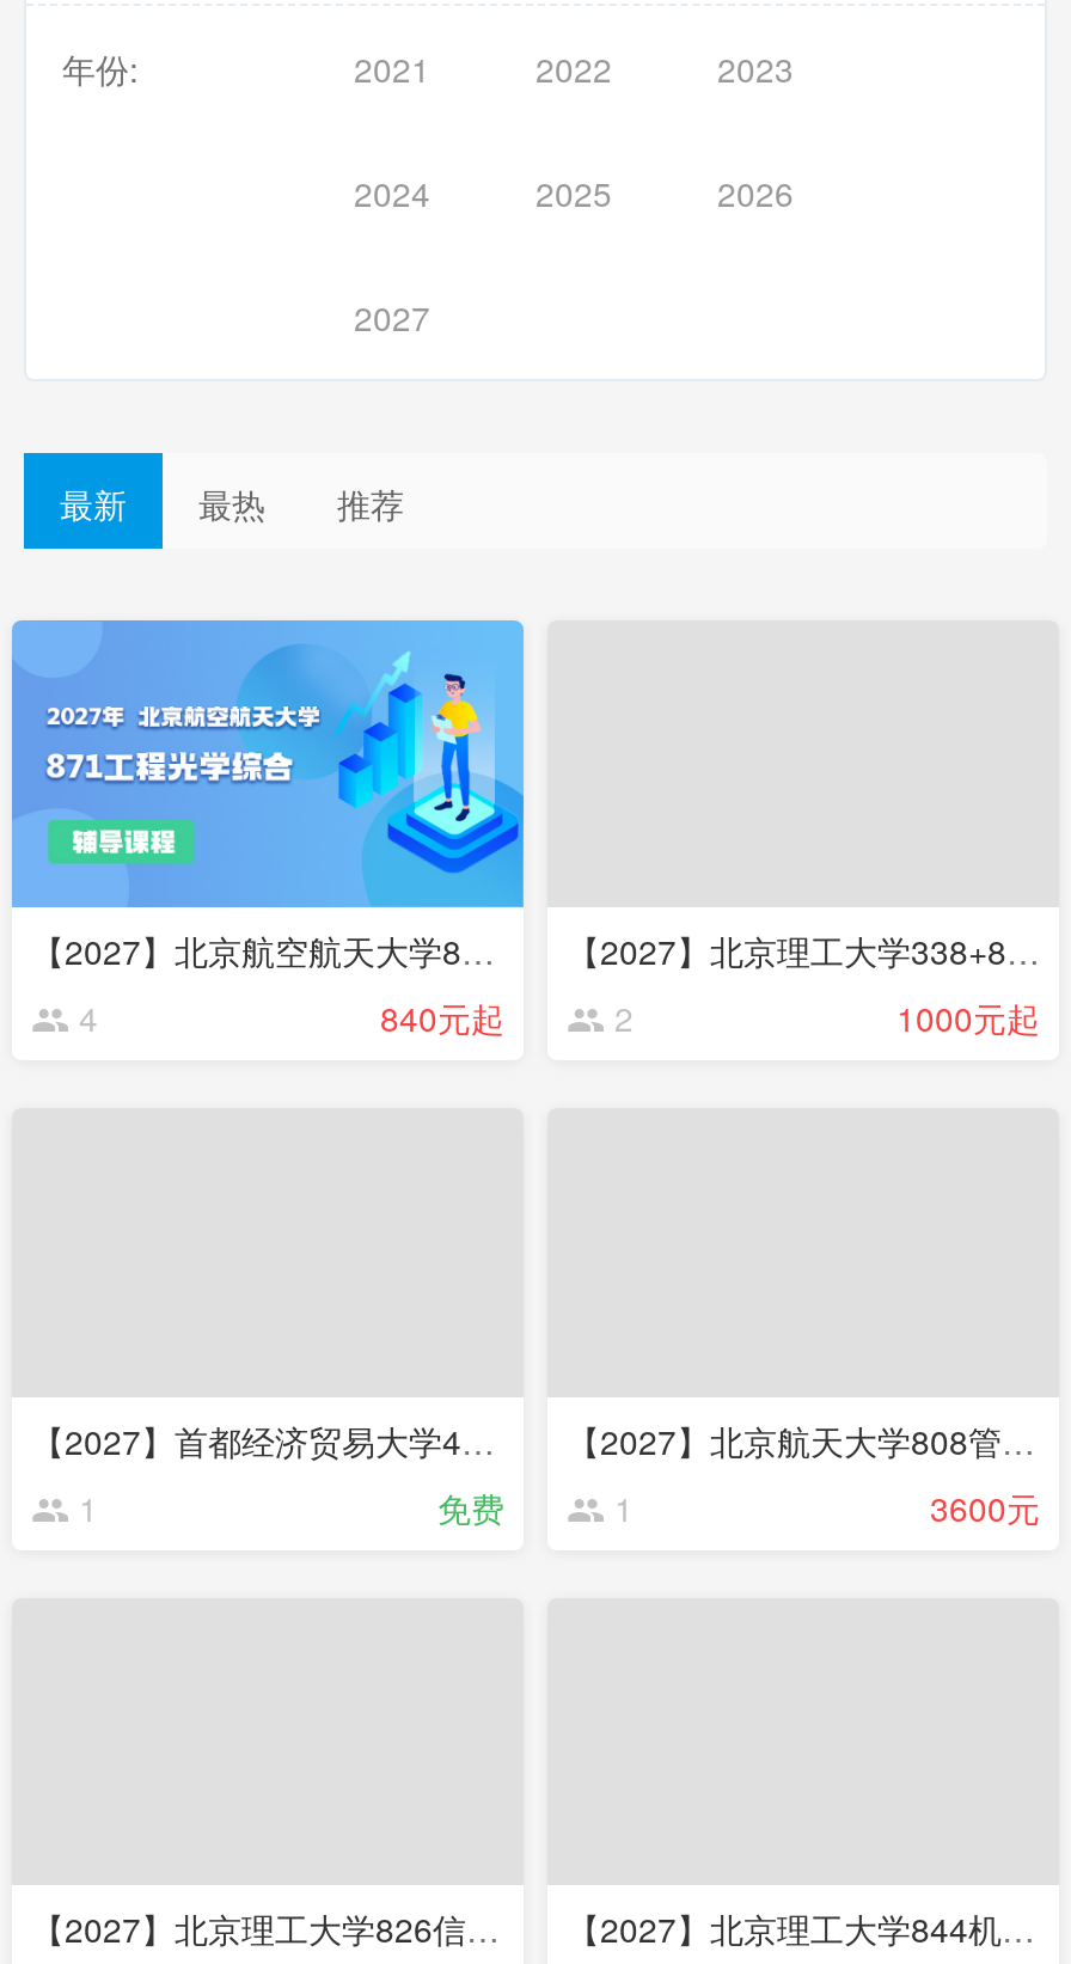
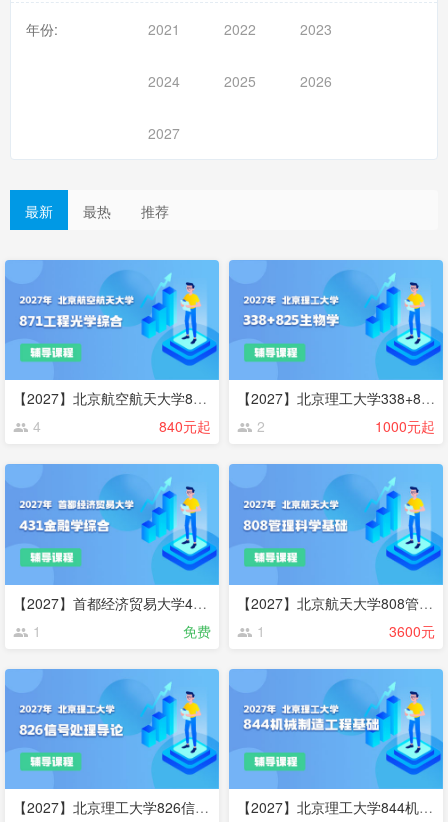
+ [image]

+ [image]

+ [image]

+ [image]

+ [image]
